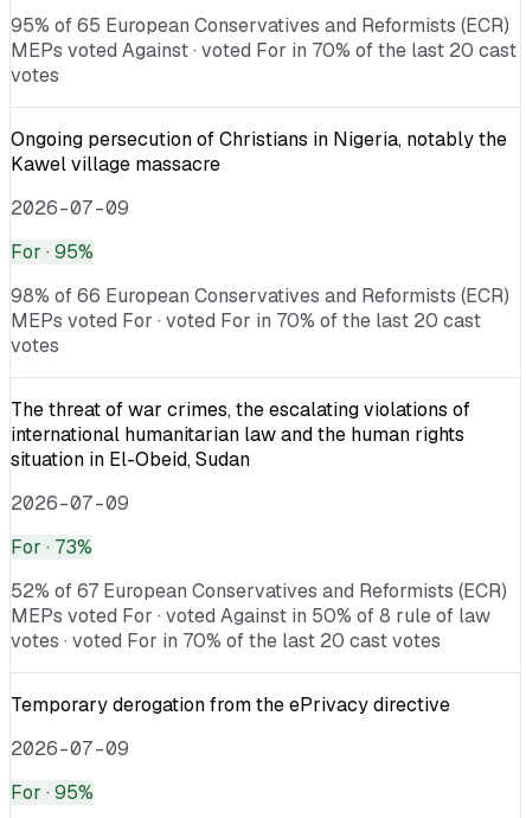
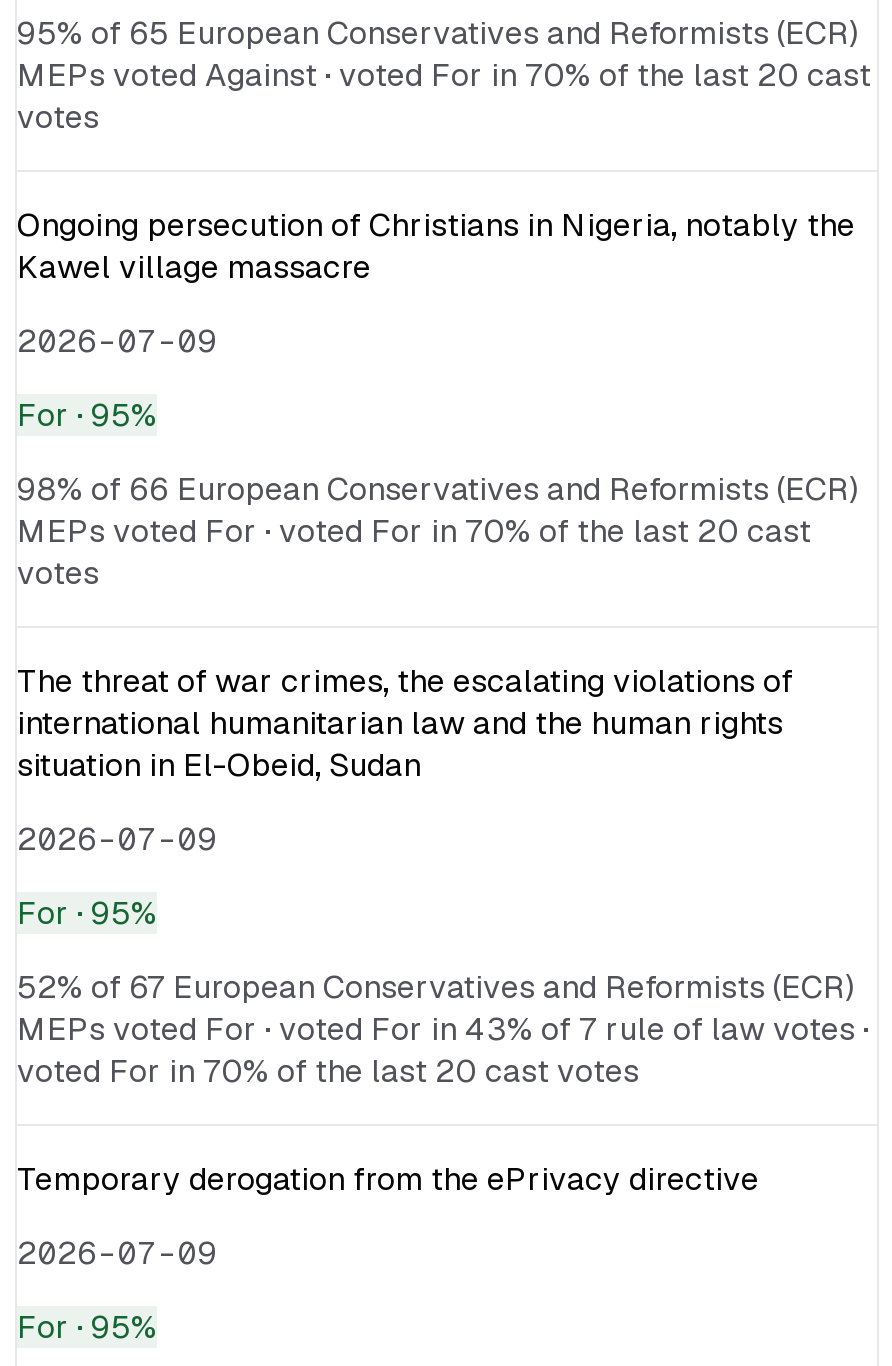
- For · 73%
+ For · 95%

- MEPs voted For · voted Against in 50% of 8 rule of law
- votes · voted For in 70% of the last 20 cast votes
+ MEPs voted For · voted For in 43% of 7 rule of law votes ·
+ voted For in 70% of the last 20 cast votes
